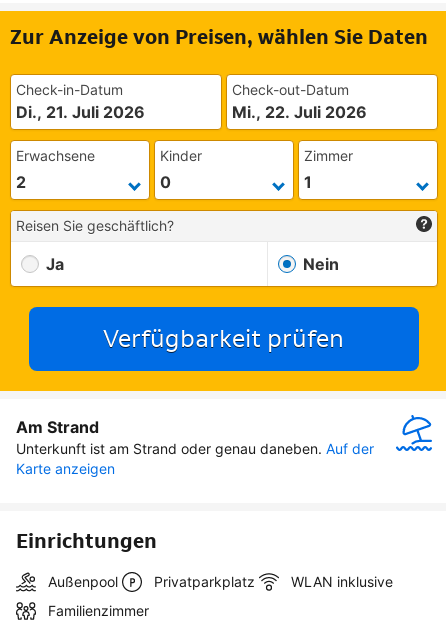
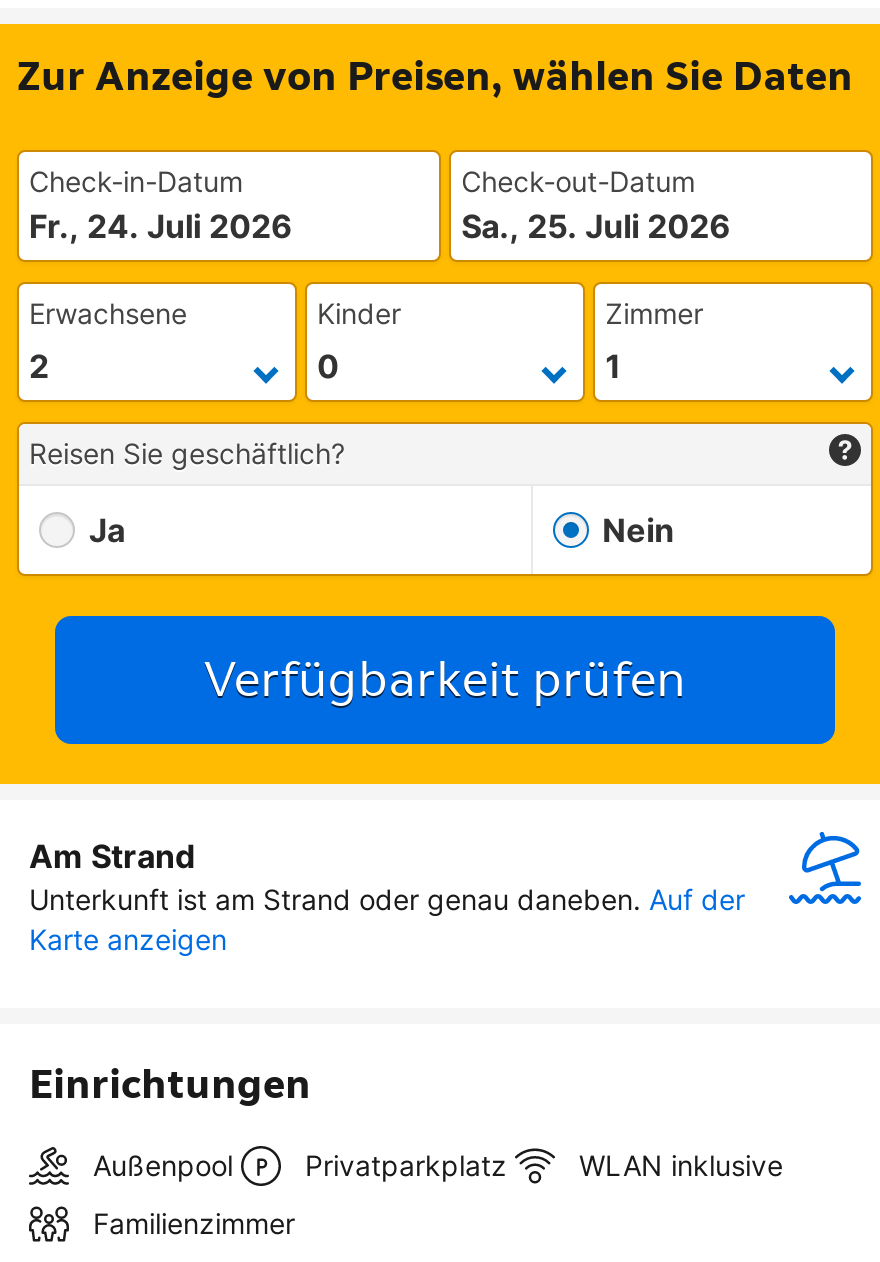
- Di., 21. Juli 2026
+ Fr., 24. Juli 2026

- Mi., 22. Juli 2026
+ Sa., 25. Juli 2026
